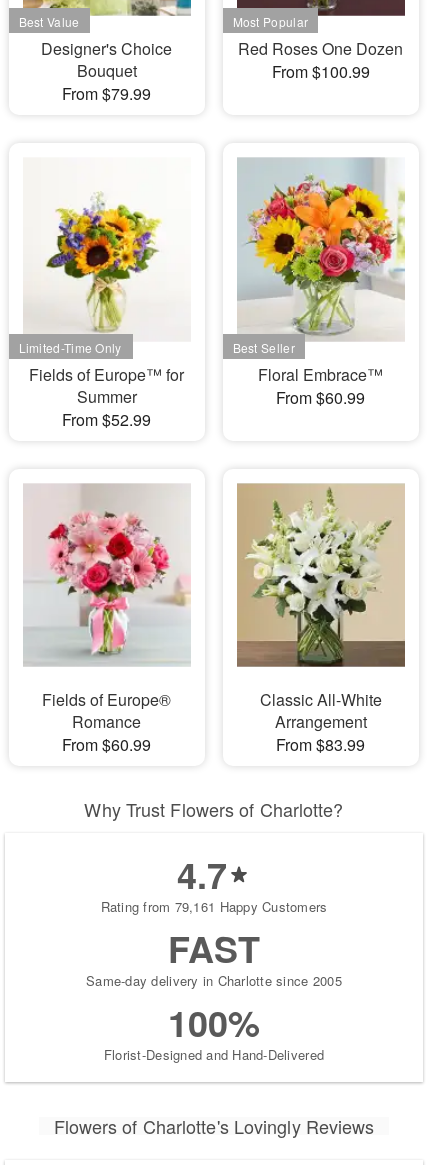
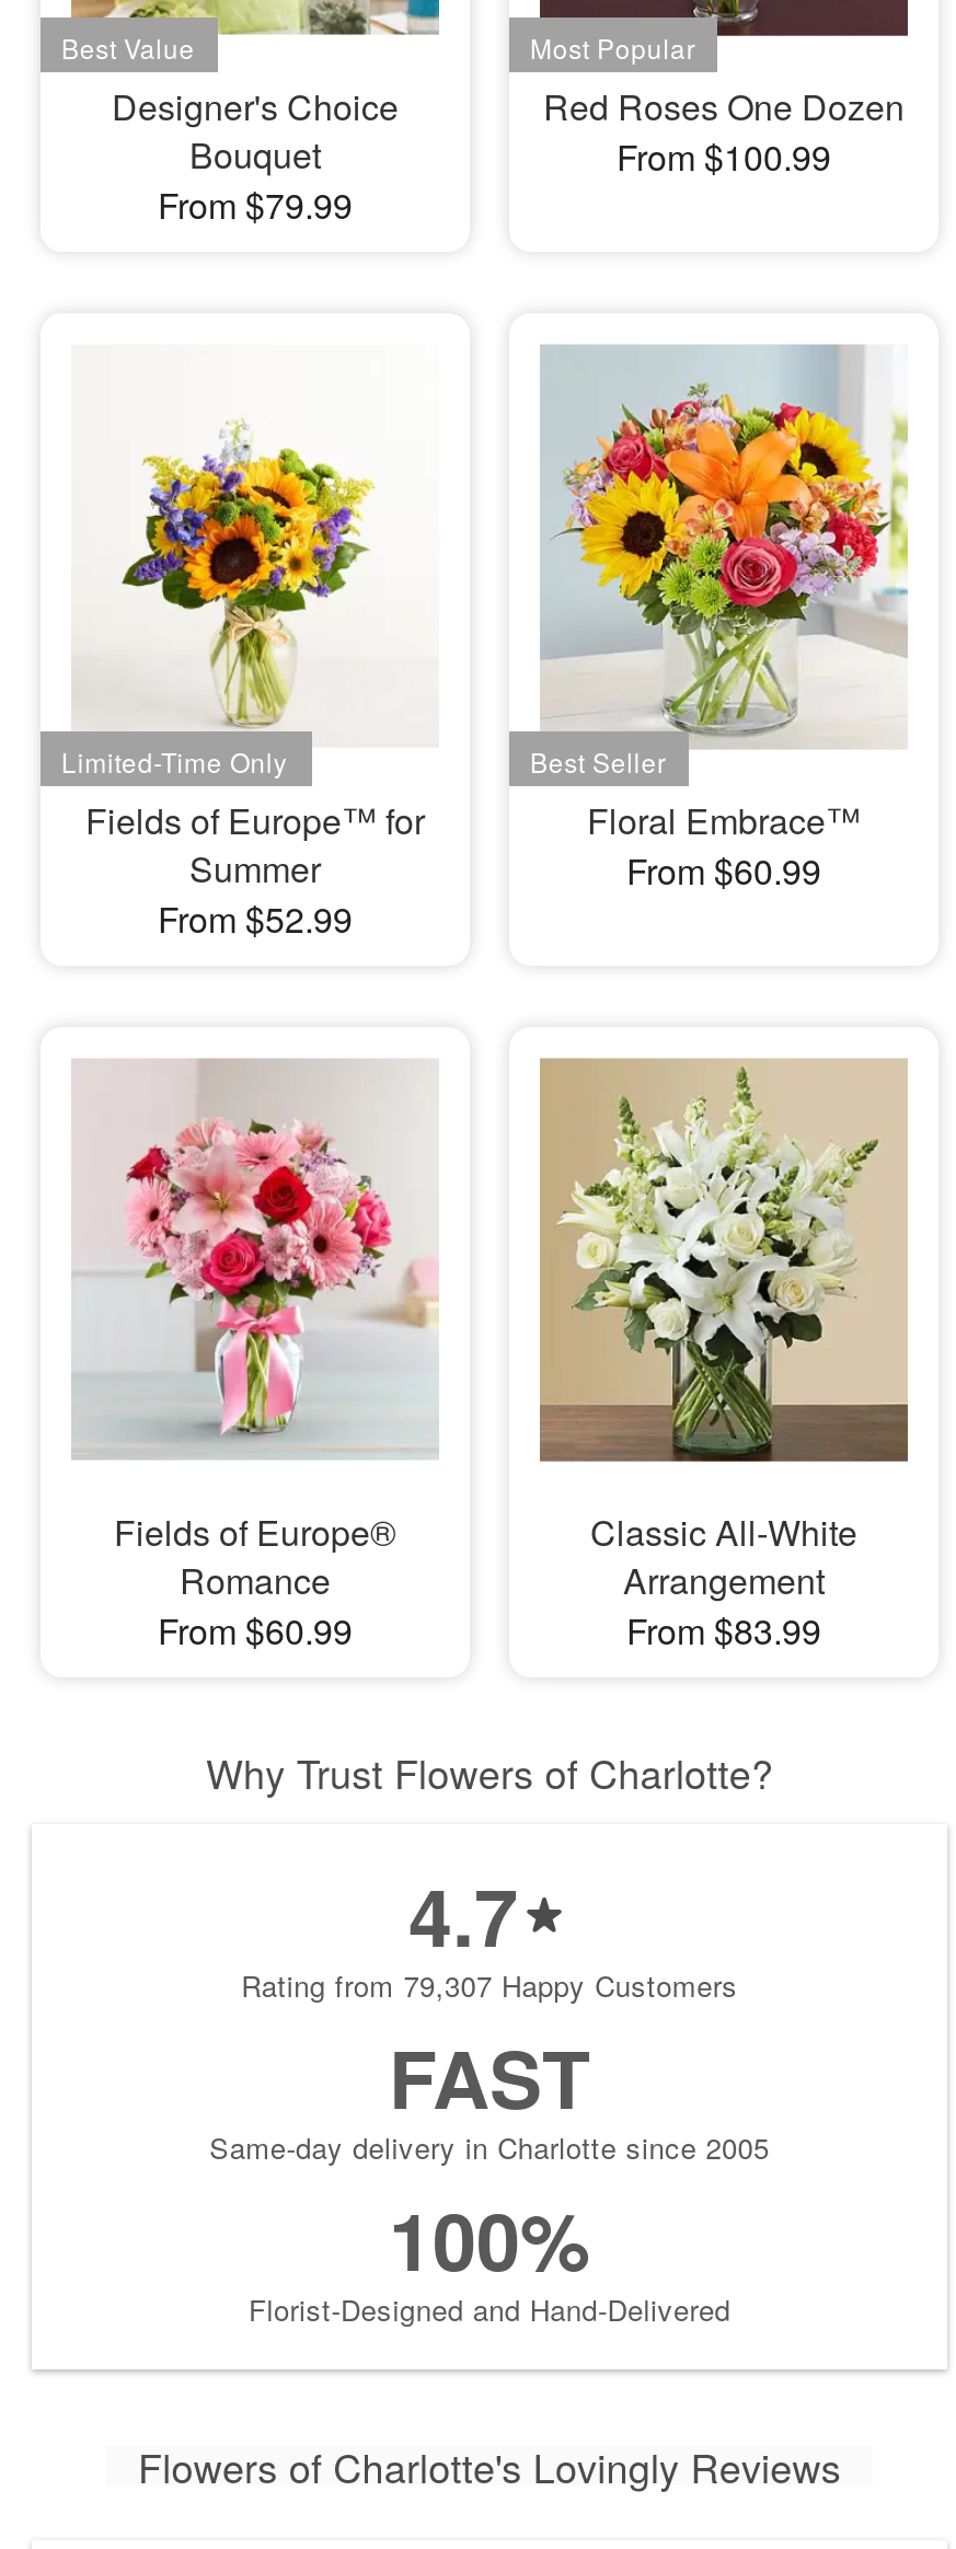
- Rating from 79,161 Happy Customers
+ Rating from 79,307 Happy Customers
